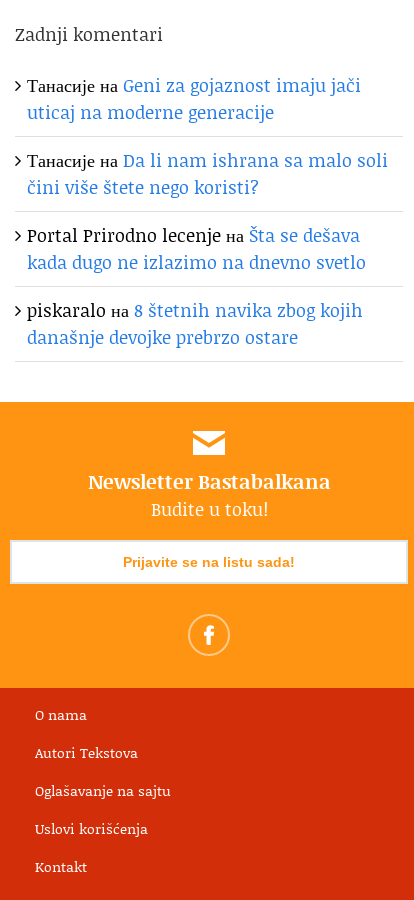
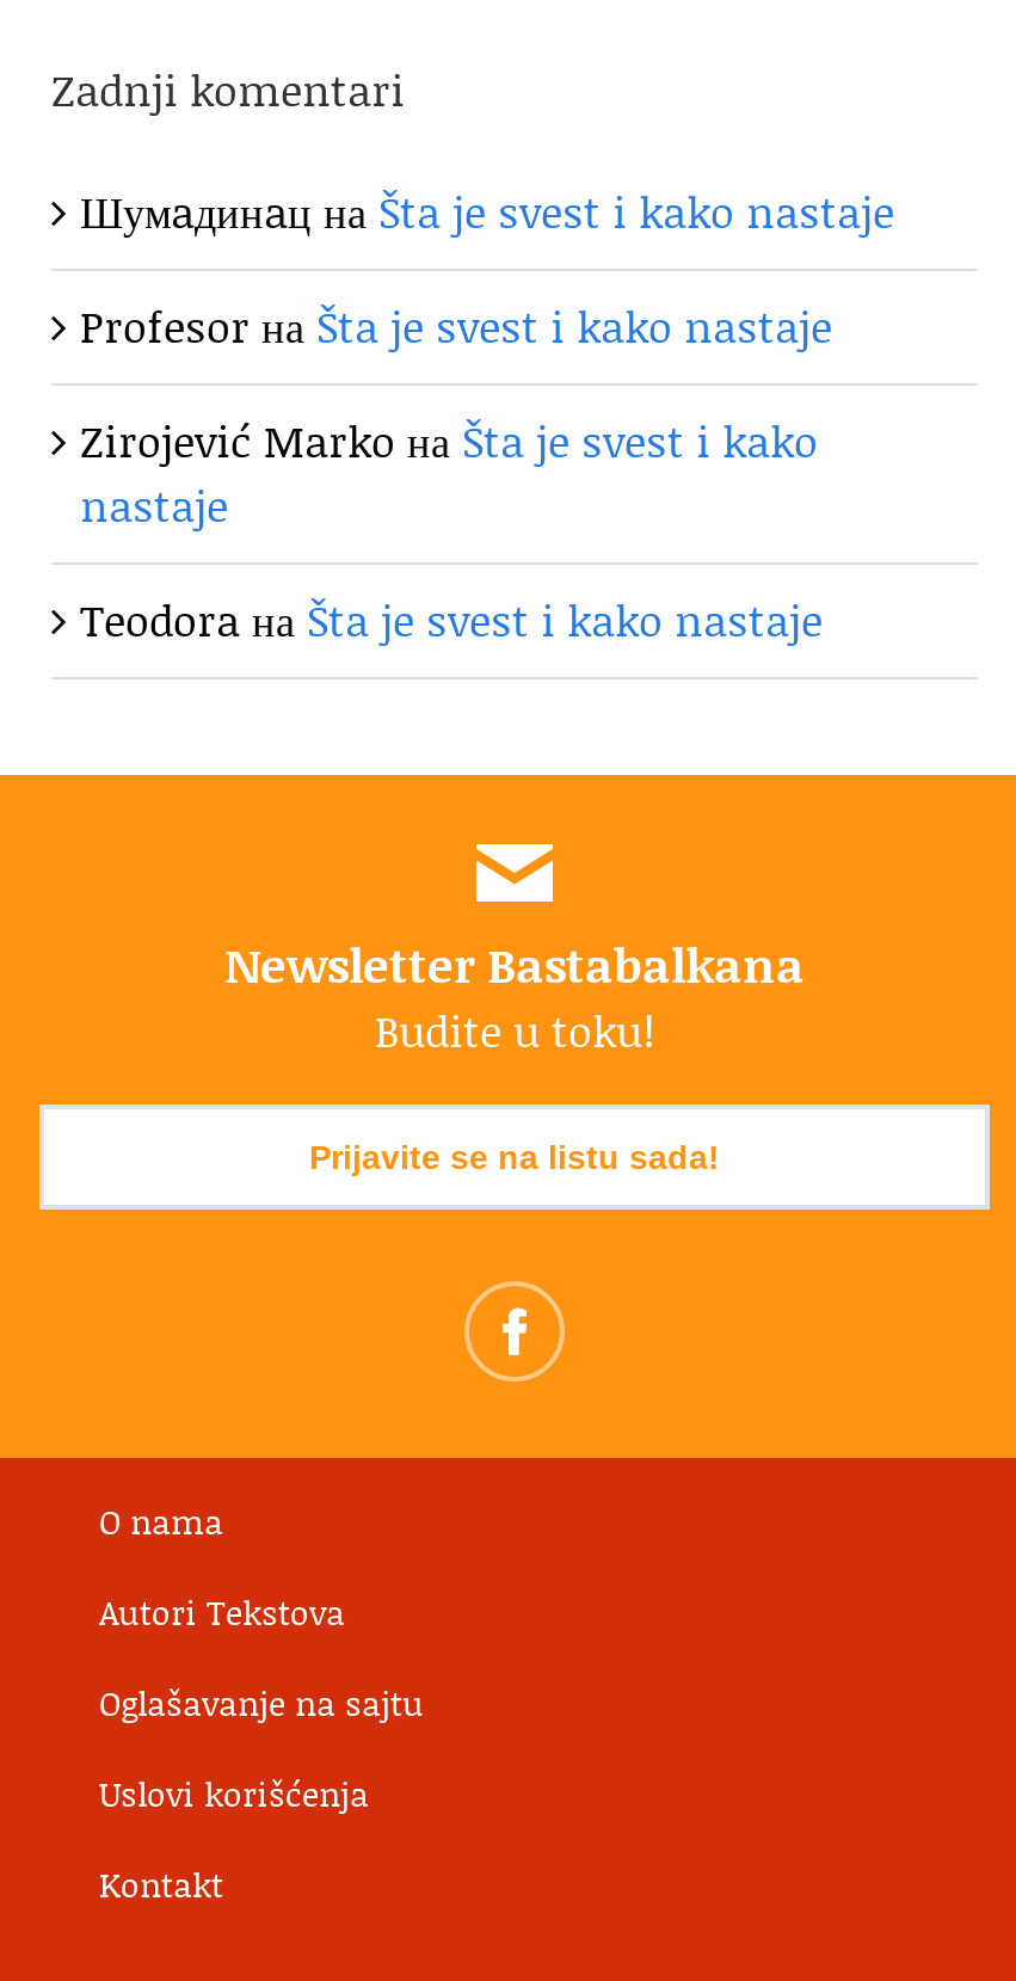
- Танасије на Geni za gojaznost imaju jači
- uticaj na moderne generacije
+ Шумaдинaц на Šta je svest i kako nastaje

- Танасије на Da li nam ishrana sa malo soli
- čini više štete nego koristi?
+ Profesor на Šta je svest i kako nastaje

- Portal Prirodno lecenje на Šta se dešava
- kada dugo ne izlazimo na dnevno svetlo
+ Zirojević Marko на Šta je svest i kako
+ nastaje

- piskaralo на 8 štetnih navika zbog kojih
- današnje devojke prebrzo ostare
+ Teodora на Šta je svest i kako nastaje
